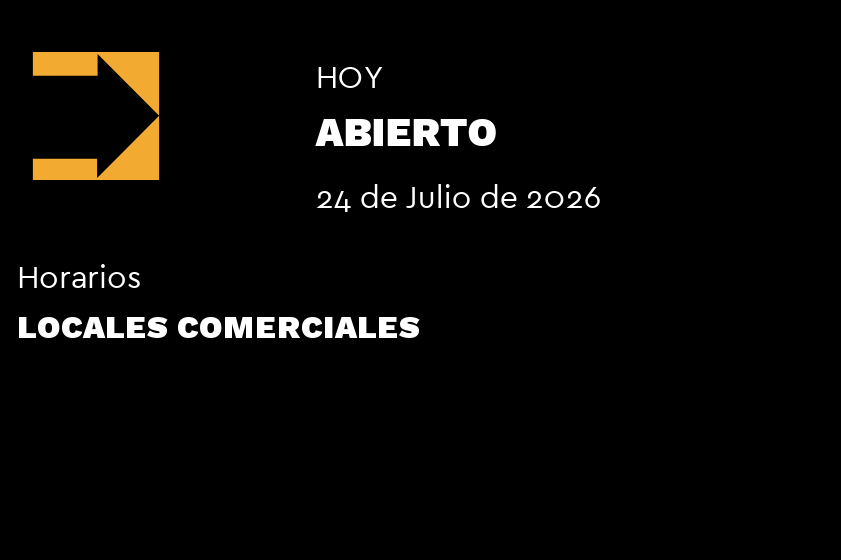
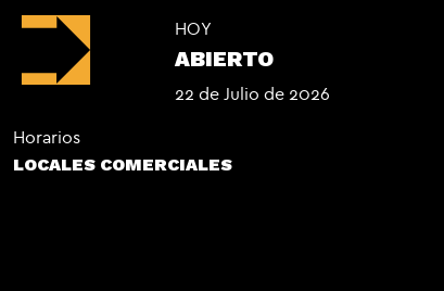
- 24 de Julio de 2026
+ 22 de Julio de 2026
